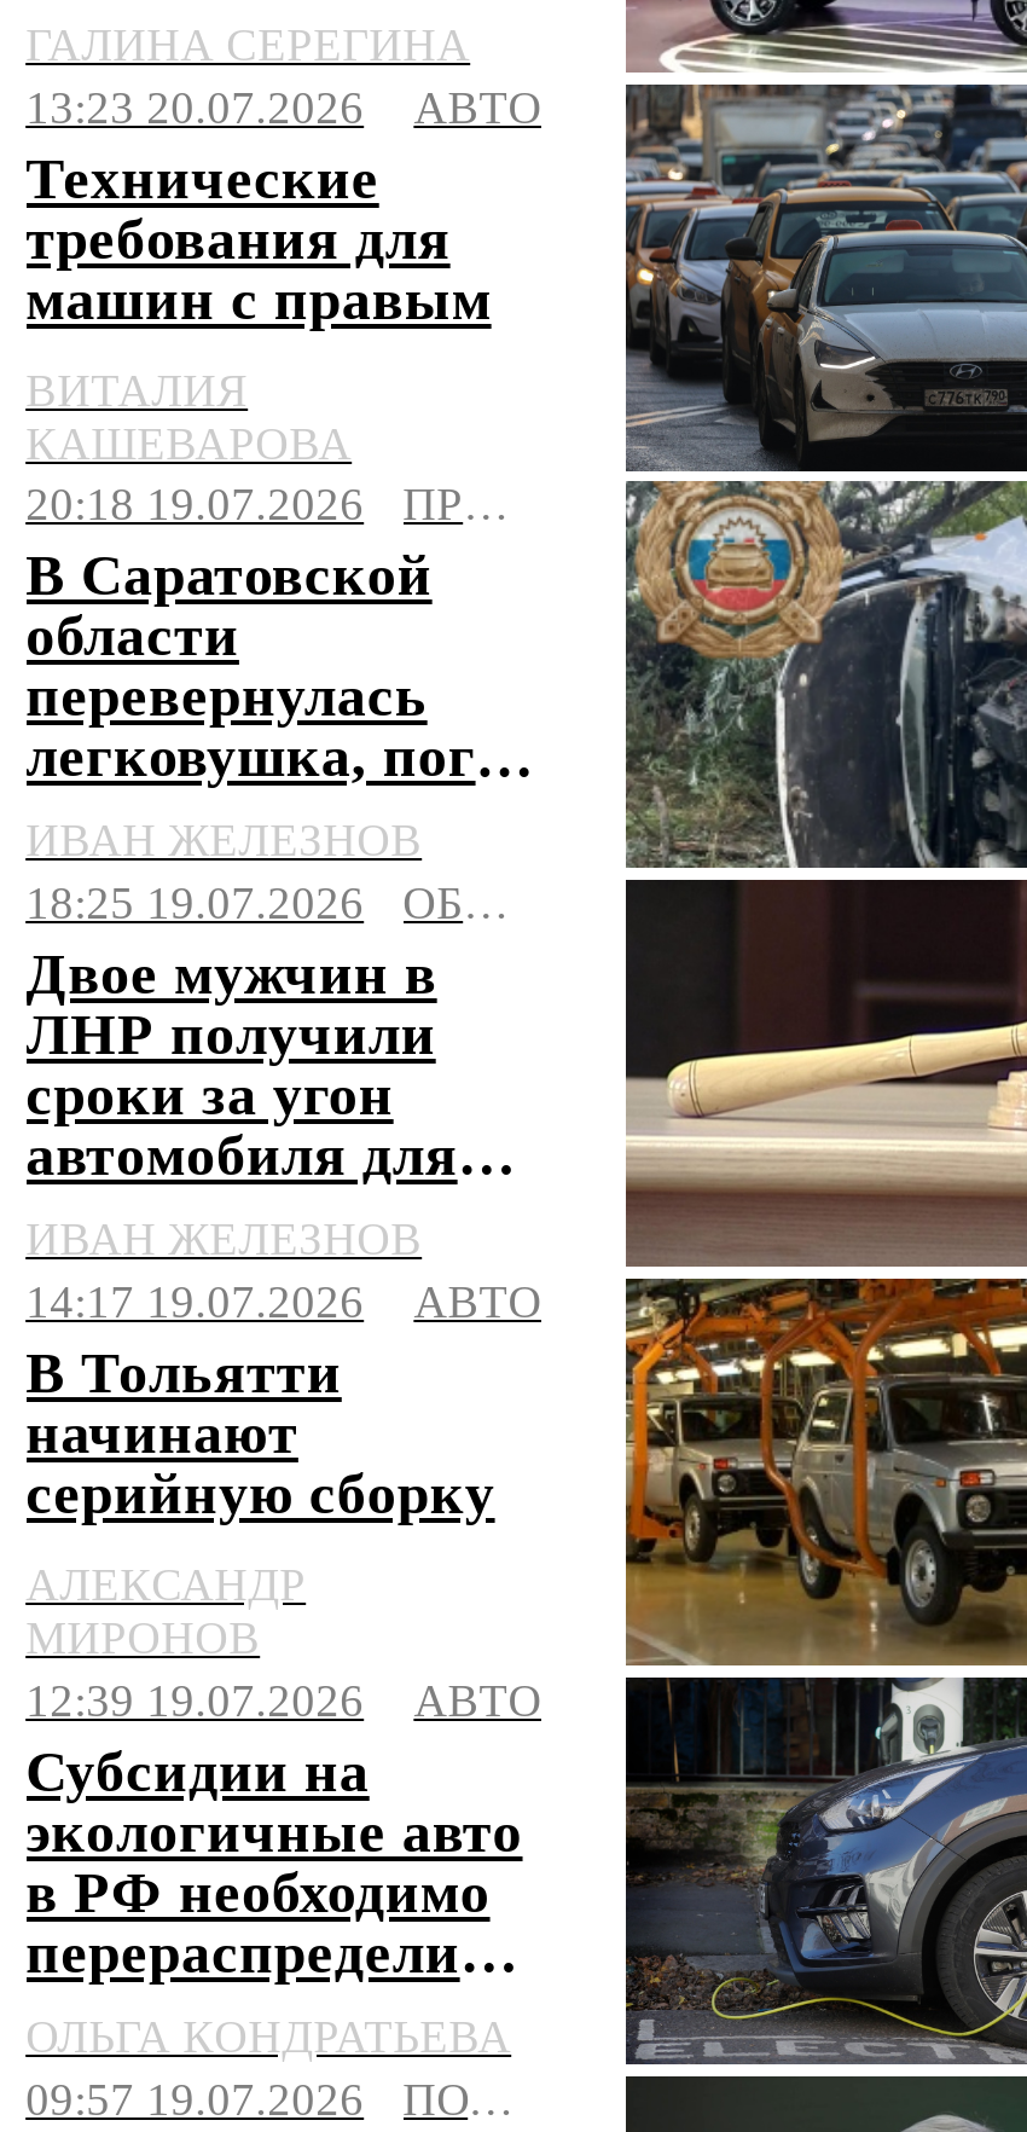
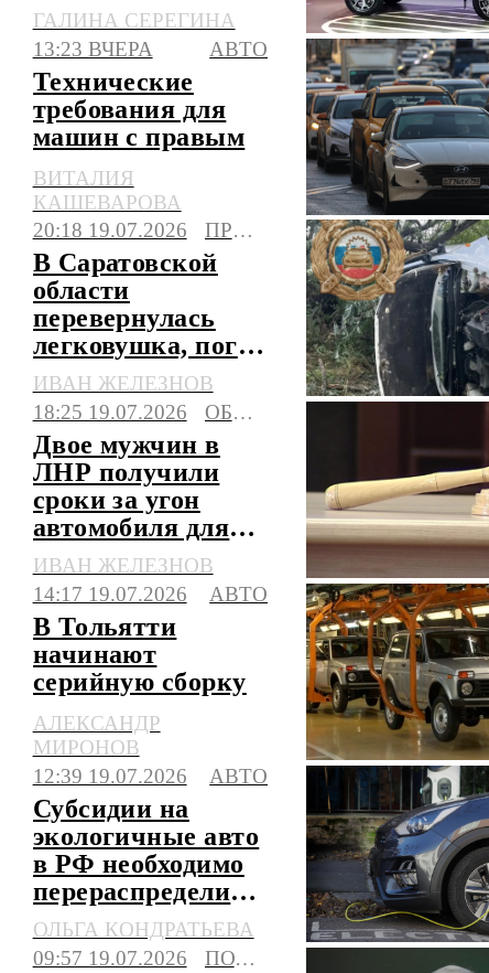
- 13:23 20.07.2026
+ 13:23 ВЧЕРА
